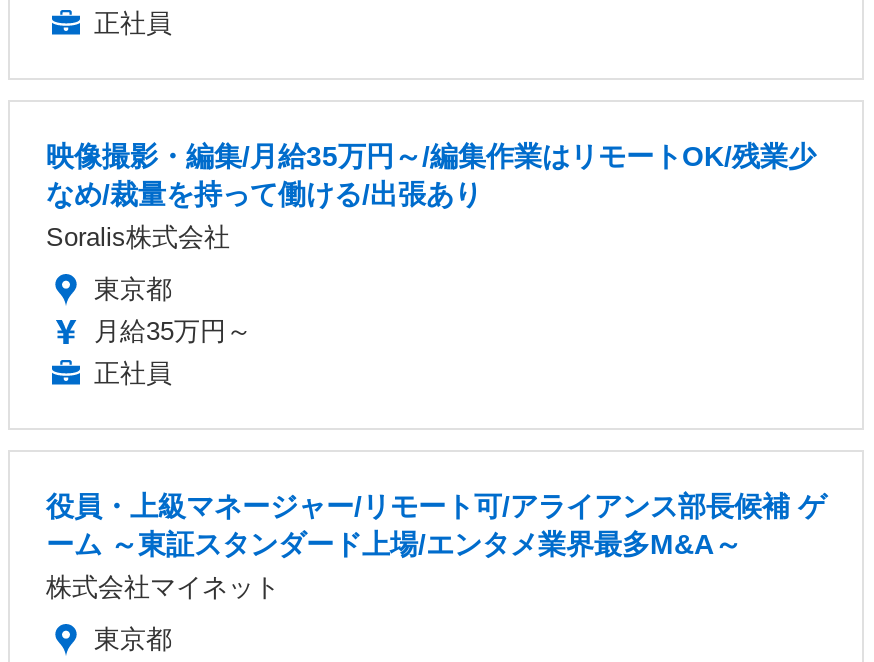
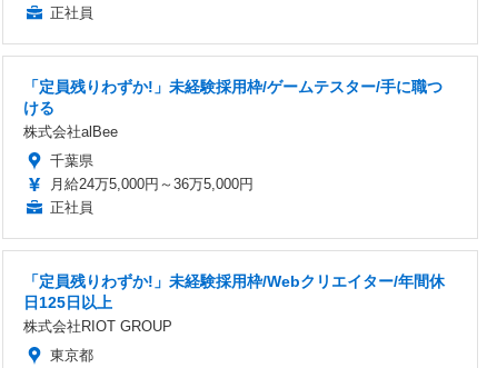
- 映像撮影・編集/月給35万円～/編集作業はリモートOK/残業少
- なめ/裁量を持って働ける/出張あり
- Soralis株式会社
+ 「定員残りわずか!」未経験採用枠/ゲームテスター/手に職つ
+ ける
+ 株式会社alBee

- 東京都
- 月給35万円～
+ 千葉県
+ 月給24万5,000円～36万5,000円

- 役員・上級マネージャー/リモート可/アライアンス部長候補 ゲ
- ーム ～東証スタンダード上場/エンタメ業界最多M&A～
- 株式会社マイネット
+ 「定員残りわずか!」未経験採用枠/Webクリエイター/年間休
+ 日125日以上
+ 株式会社RIOT GROUP
